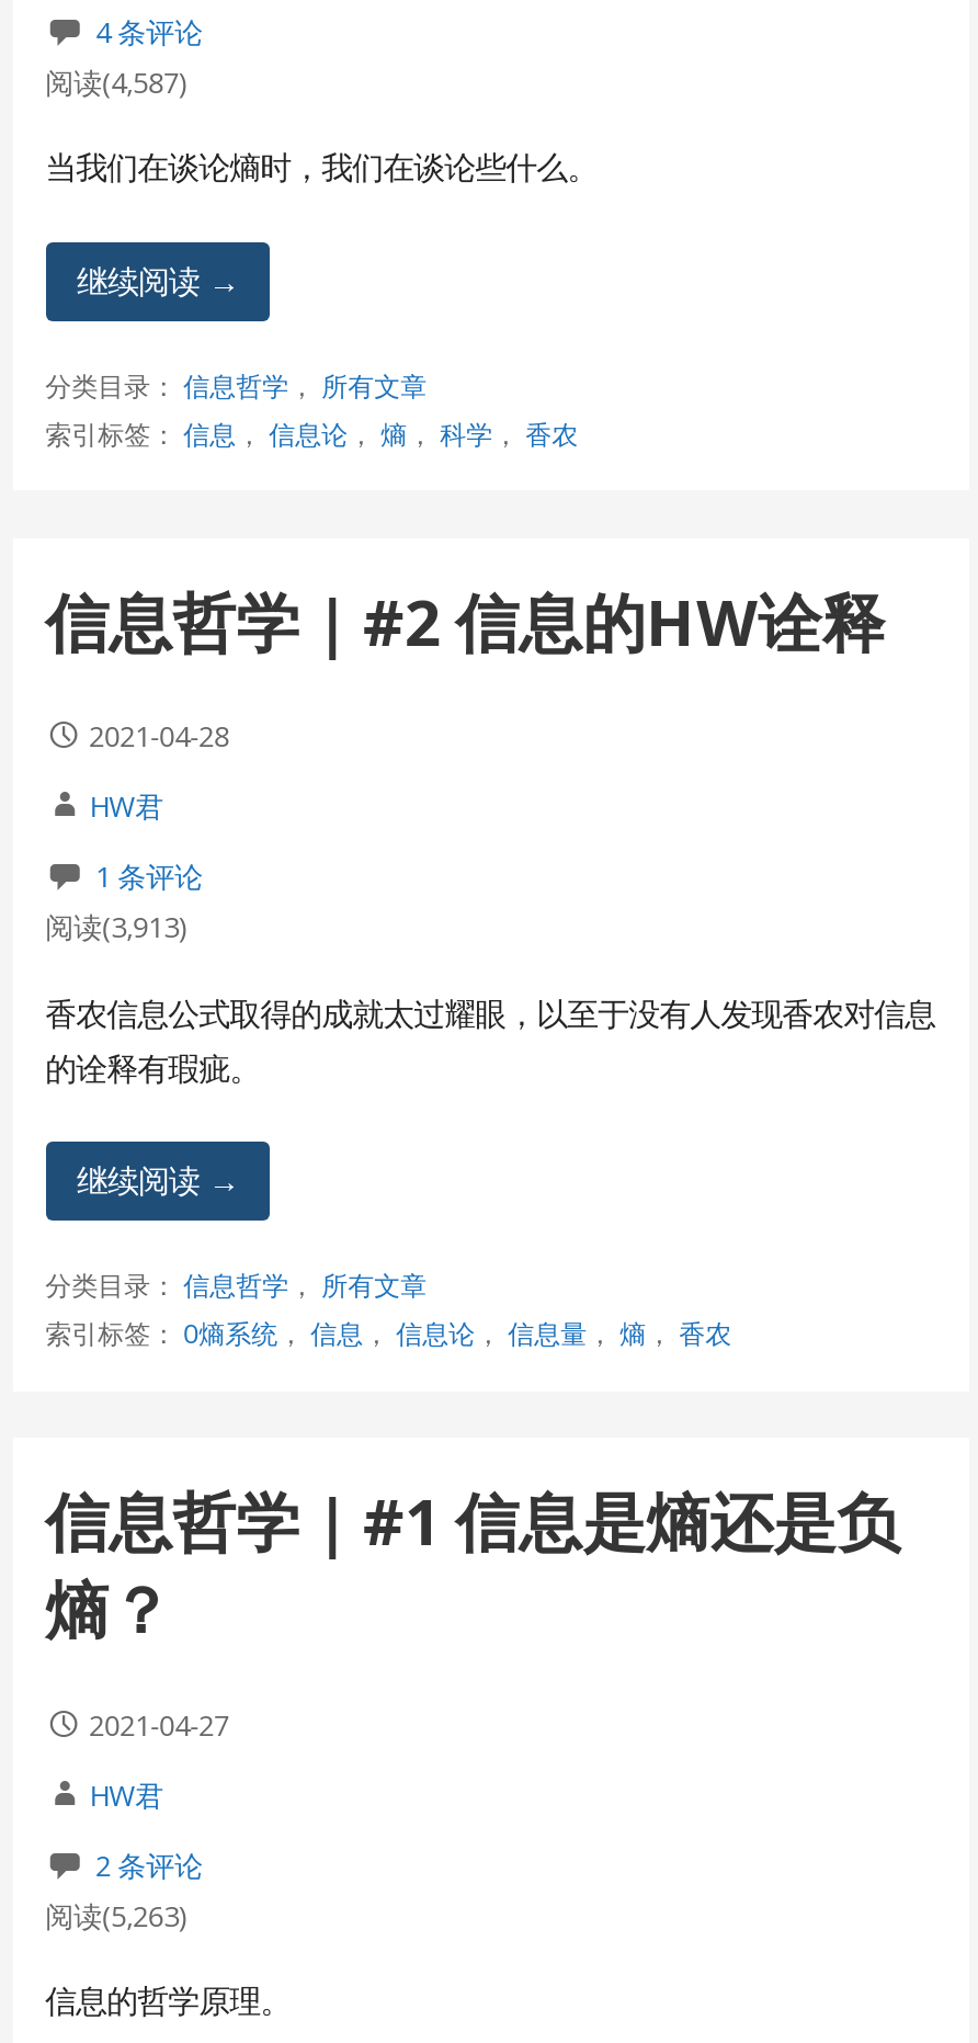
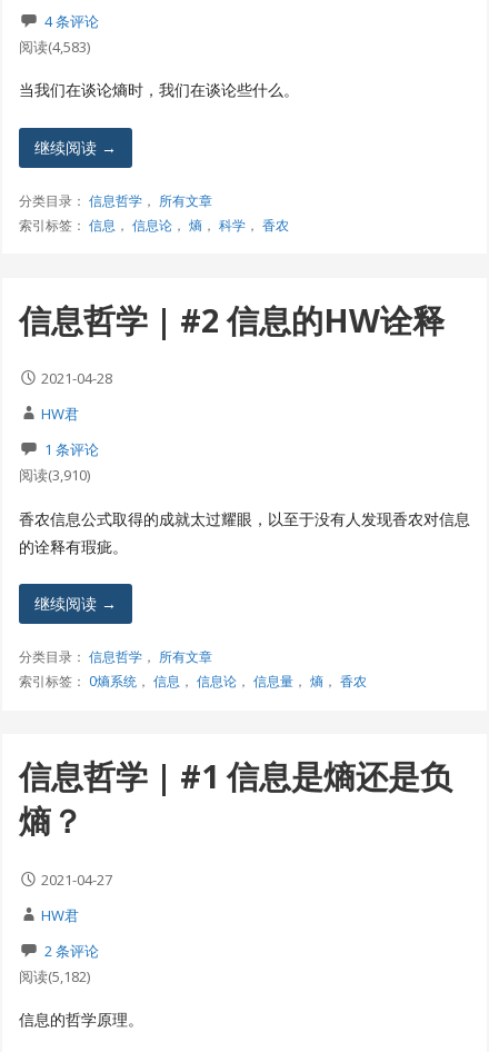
- 阅读(4,587)
+ 阅读(4,583)

- 阅读(3,913)
+ 阅读(3,910)

- 阅读(5,263)
+ 阅读(5,182)
